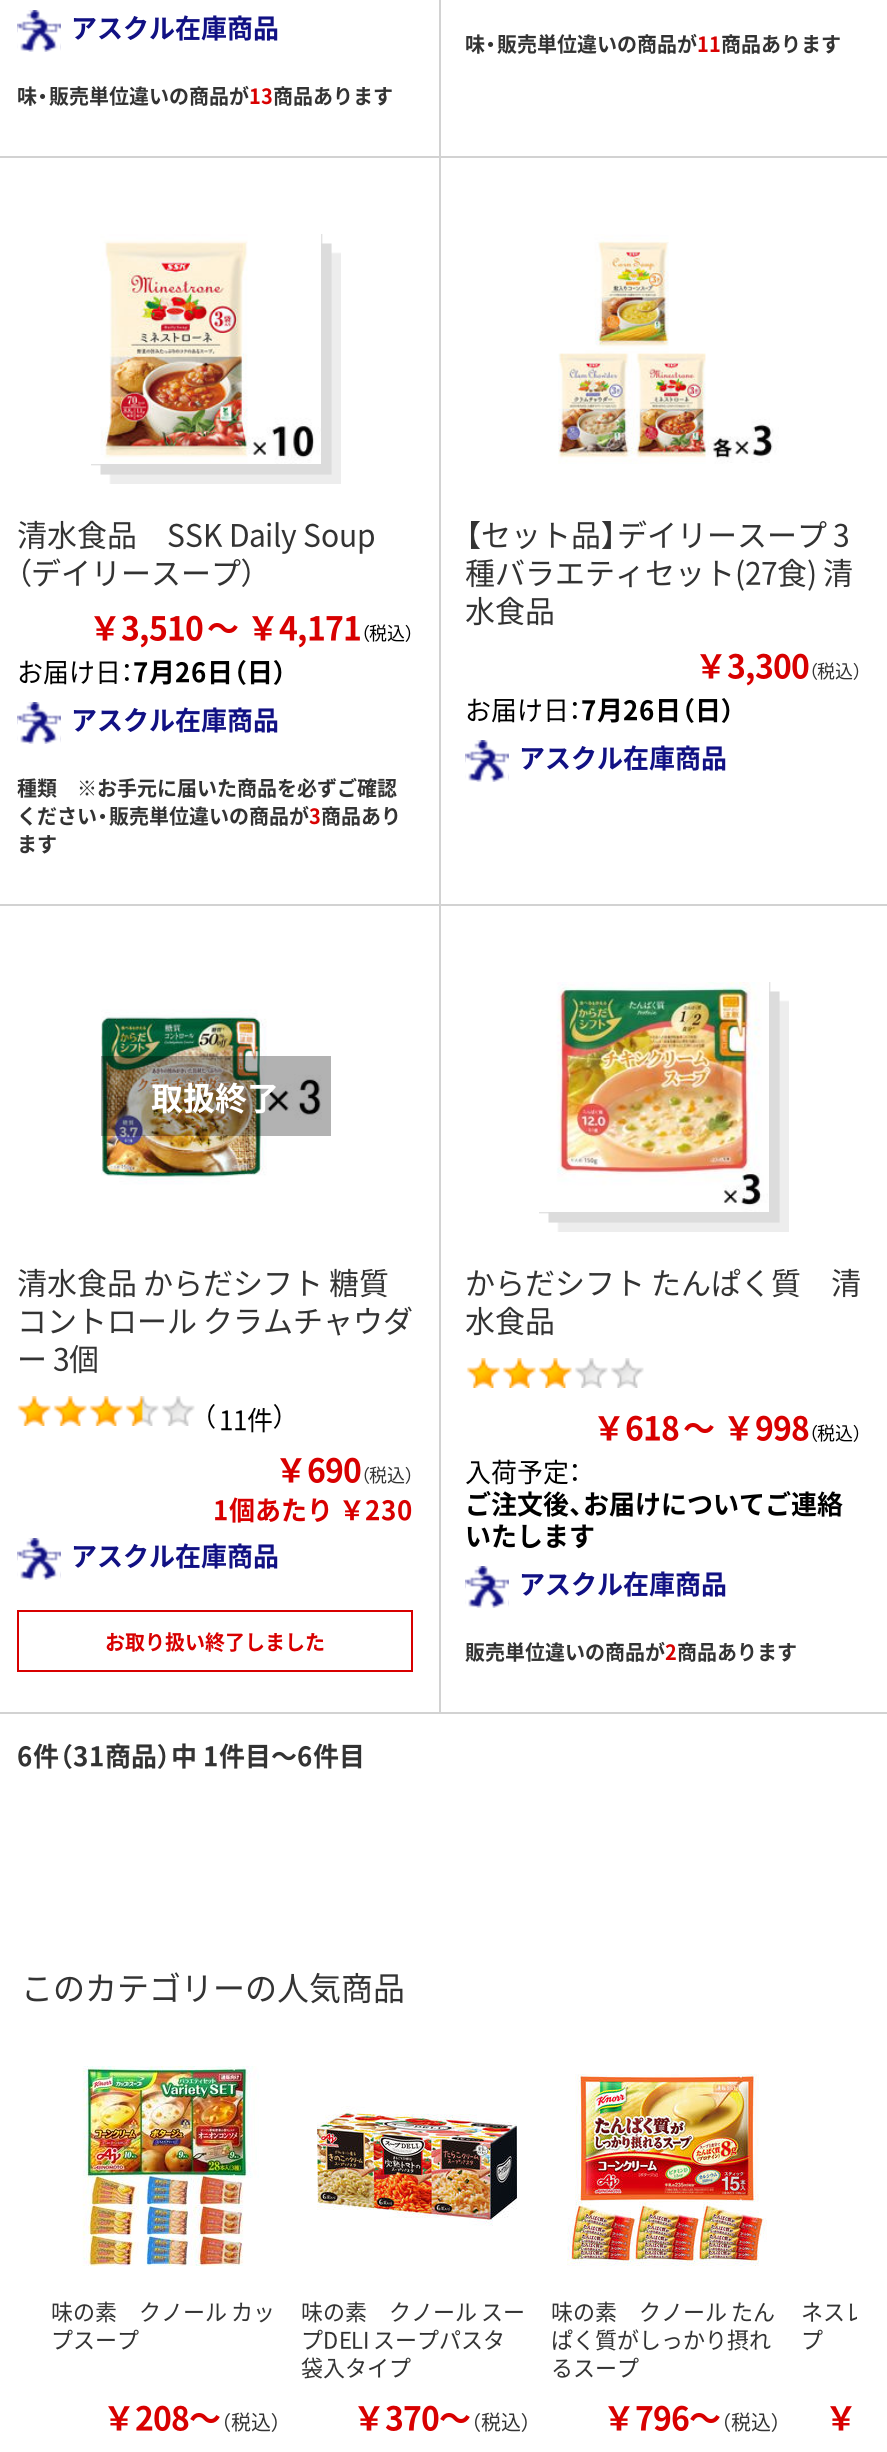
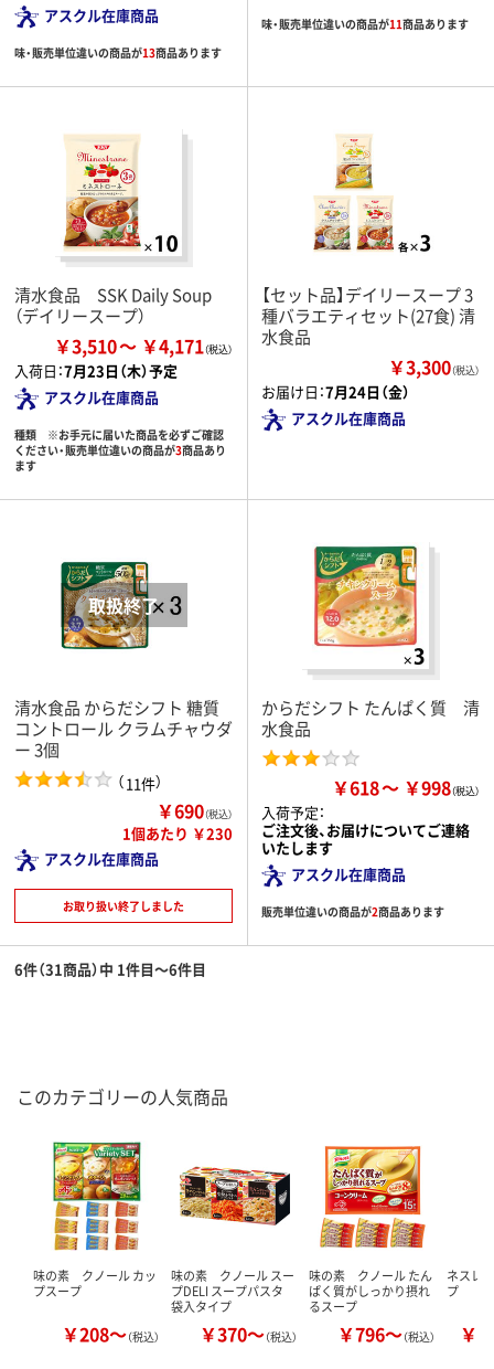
- お届け日：7月26日（日）
+ 入荷日：7月23日（木）予定

- お届け日：7月26日（日）
+ お届け日：7月24日（金）
